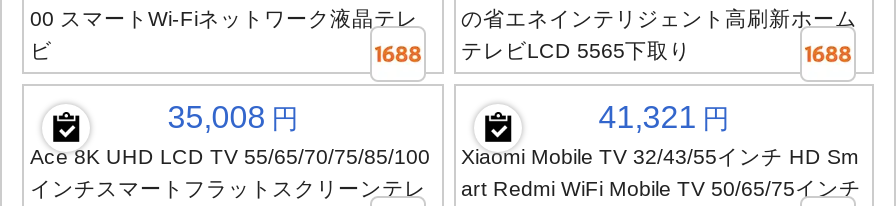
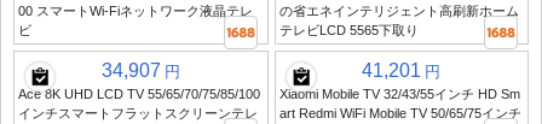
- 35,008 円
+ 34,907 円

- 41,321 円
+ 41,201 円
